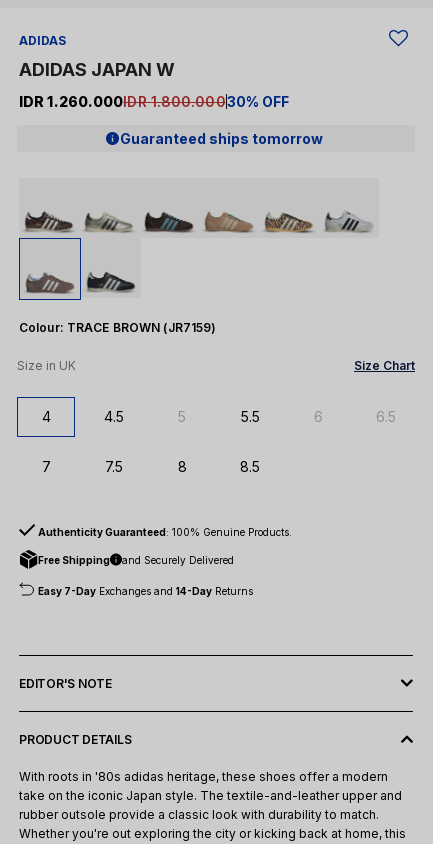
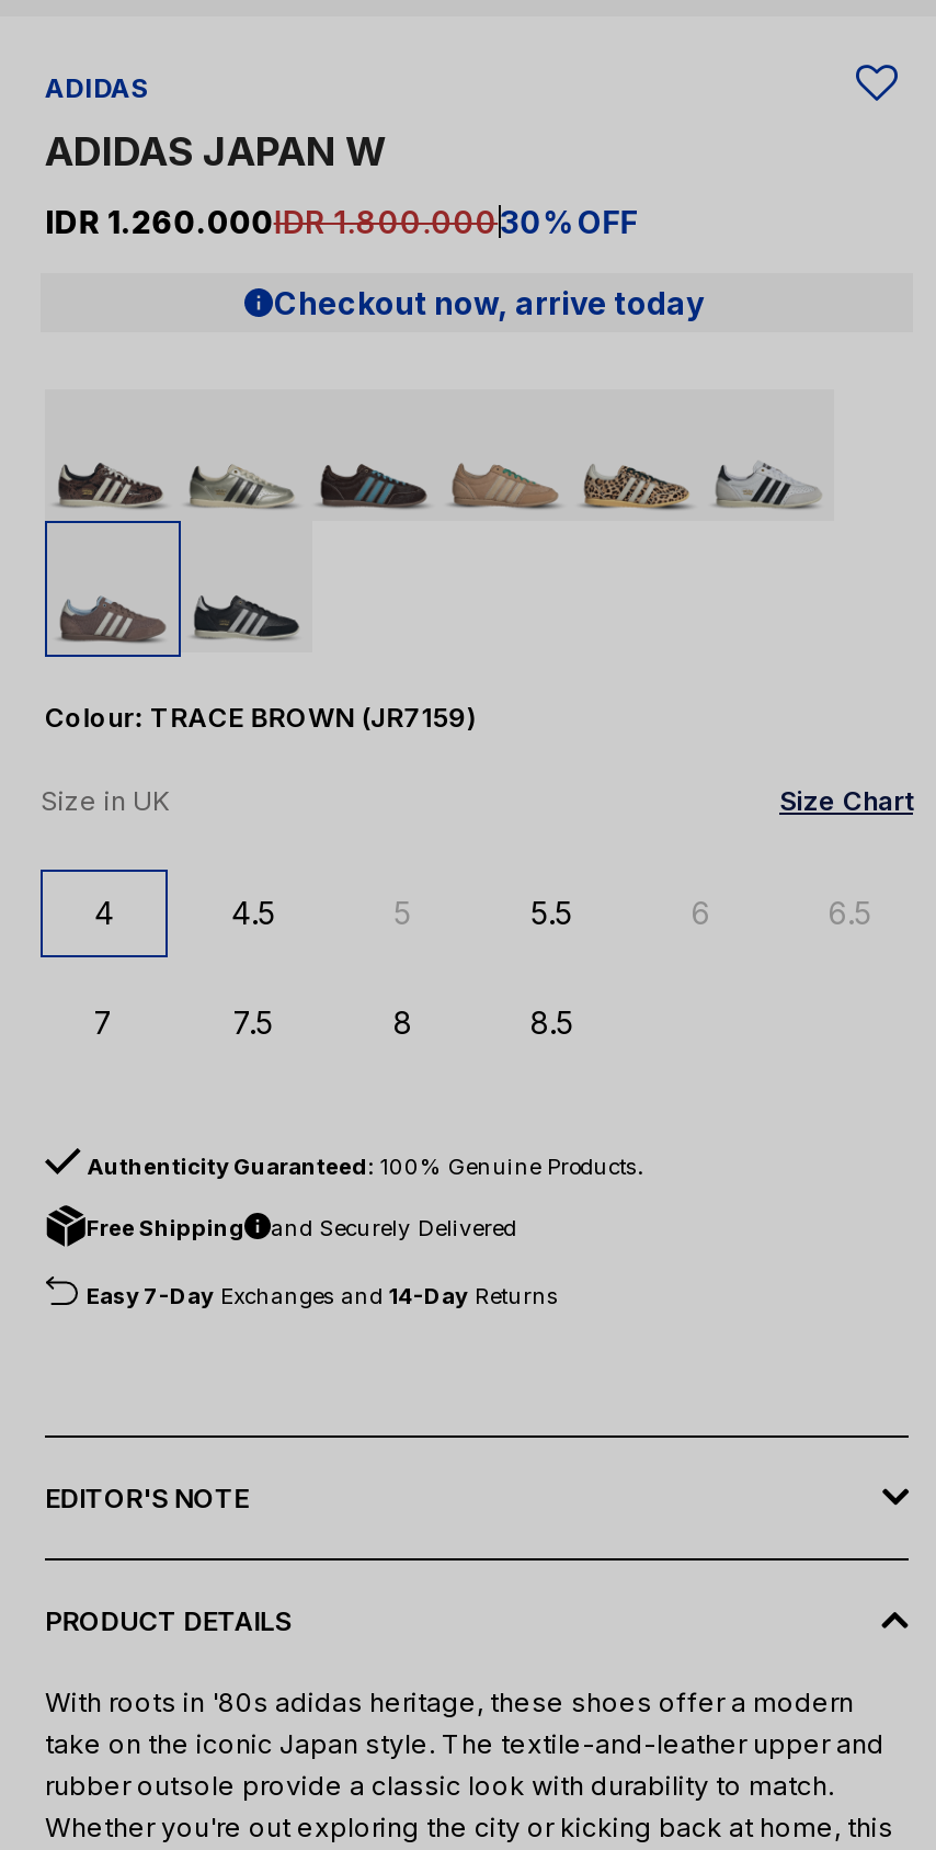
- Guaranteed ships tomorrow
+ Checkout now, arrive today
